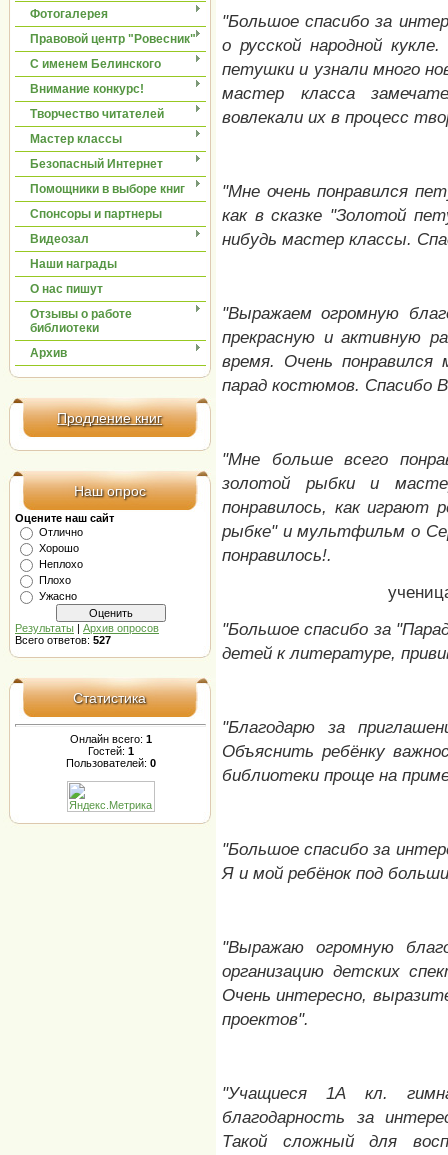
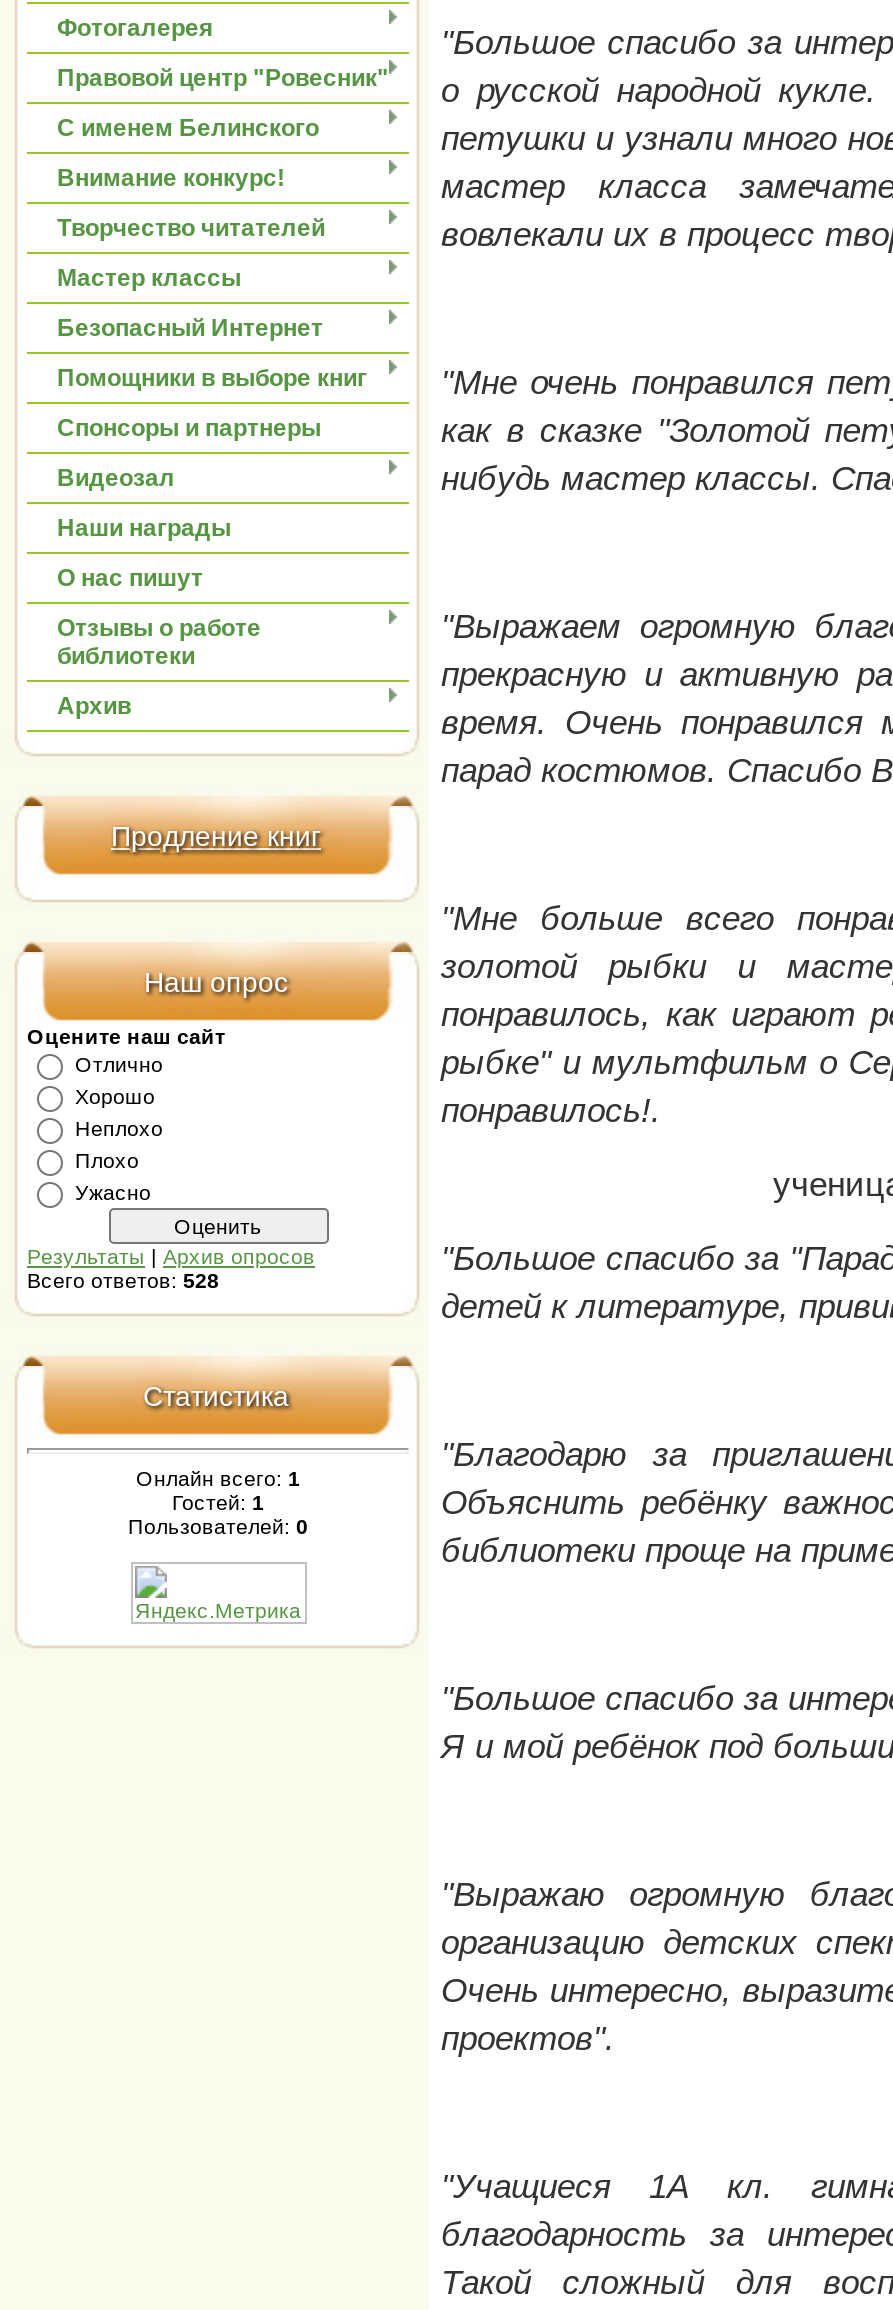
- Всего ответов:527
+ Всего ответов:528
